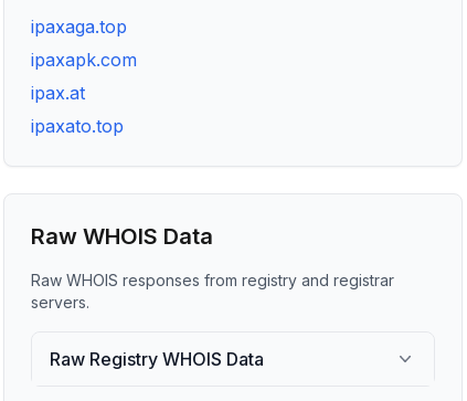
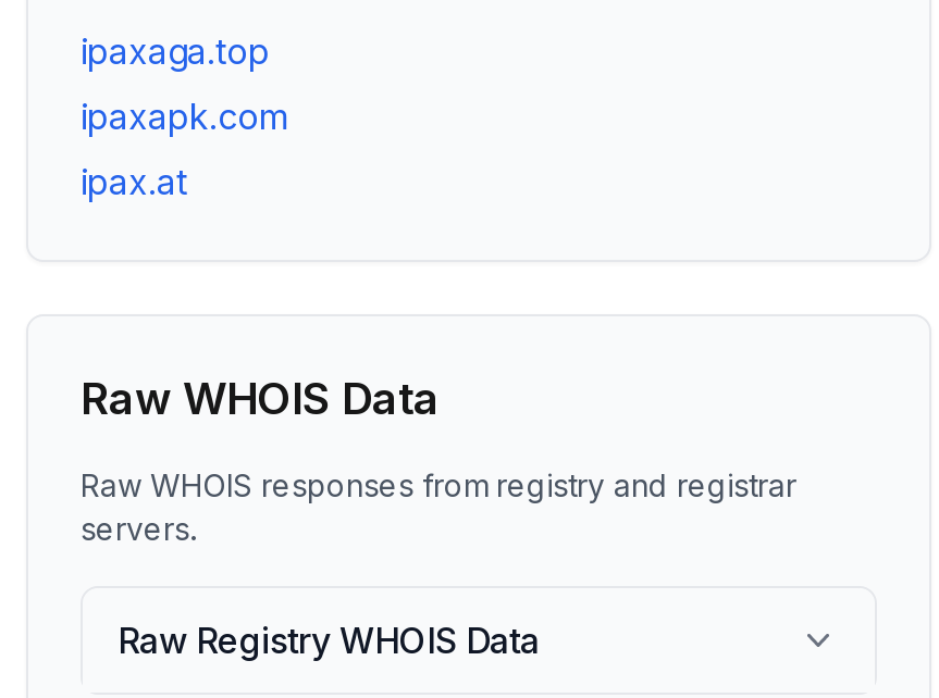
- ipaxato.top
